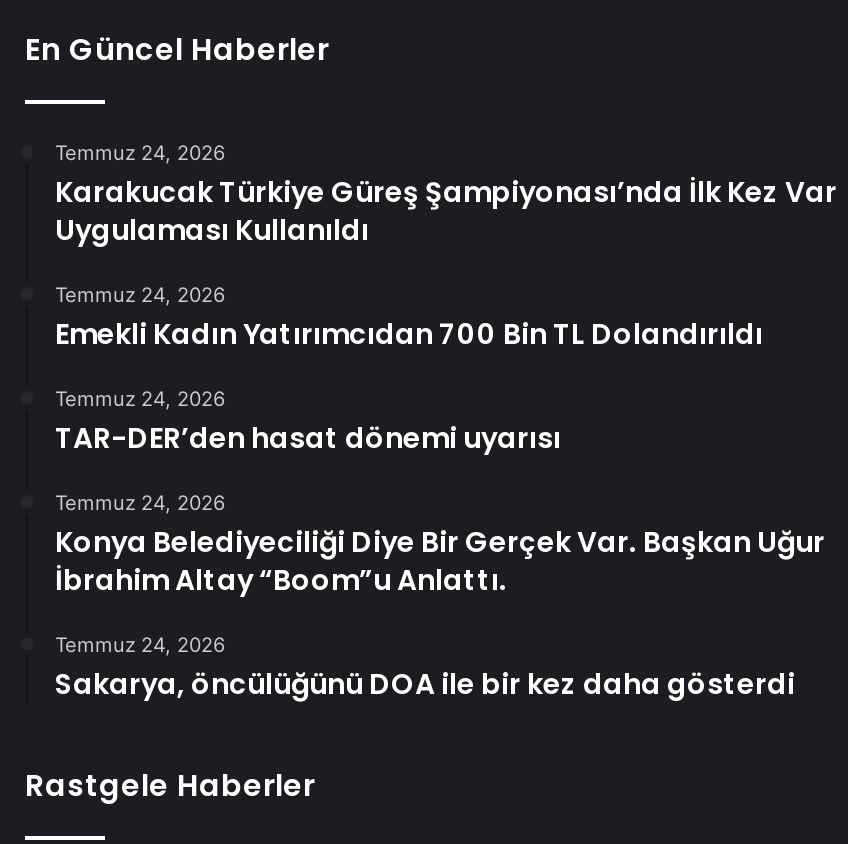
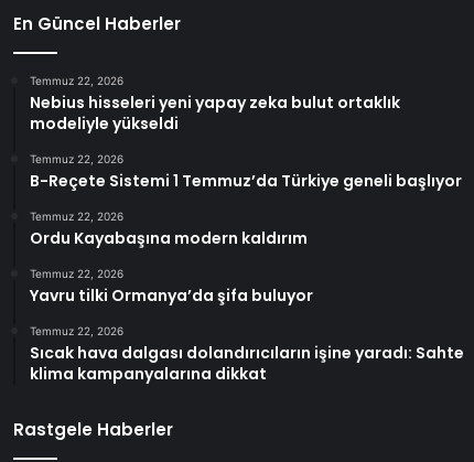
- Temmuz 24, 2026
- Karakucak Türkiye Güreş Şampiyonası’nda İlk Kez Var
- Uygulaması Kullanıldı
+ Temmuz 22, 2026
+ Nebius hisseleri yeni yapay zeka bulut ortaklık
+ modeliyle yükseldi

- Temmuz 24, 2026
- Emekli Kadın Yatırımcıdan 700 Bin TL Dolandırıldı
+ Temmuz 22, 2026
+ B-Reçete Sistemi 1 Temmuz’da Türkiye geneli başlıyor

- Temmuz 24, 2026
- TAR-DER’den hasat dönemi uyarısı
+ Temmuz 22, 2026
+ Ordu Kayabaşına modern kaldırım

- Temmuz 24, 2026
- Konya Belediyeciliği Diye Bir Gerçek Var. Başkan Uğur
- İbrahim Altay “Boom”u Anlattı.
+ Temmuz 22, 2026
+ Yavru tilki Ormanya’da şifa buluyor

- Temmuz 24, 2026
- Sakarya, öncülüğünü DOA ile bir kez daha gösterdi
+ Temmuz 22, 2026
+ Sıcak hava dalgası dolandırıcıların işine yaradı: Sahte
+ klima kampanyalarına dikkat
